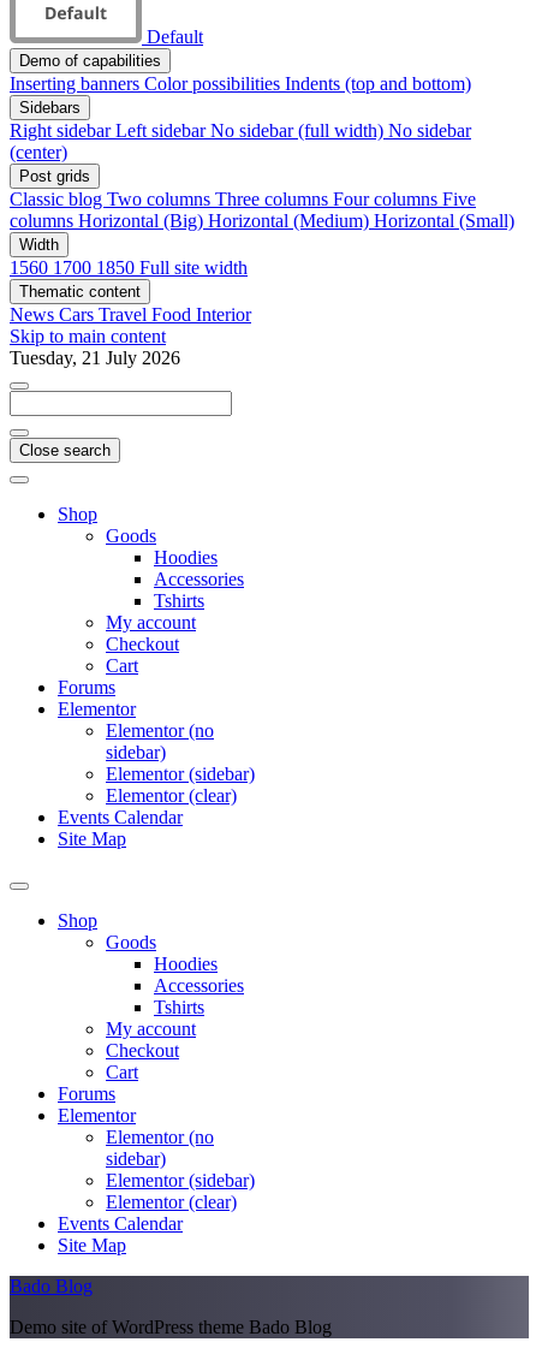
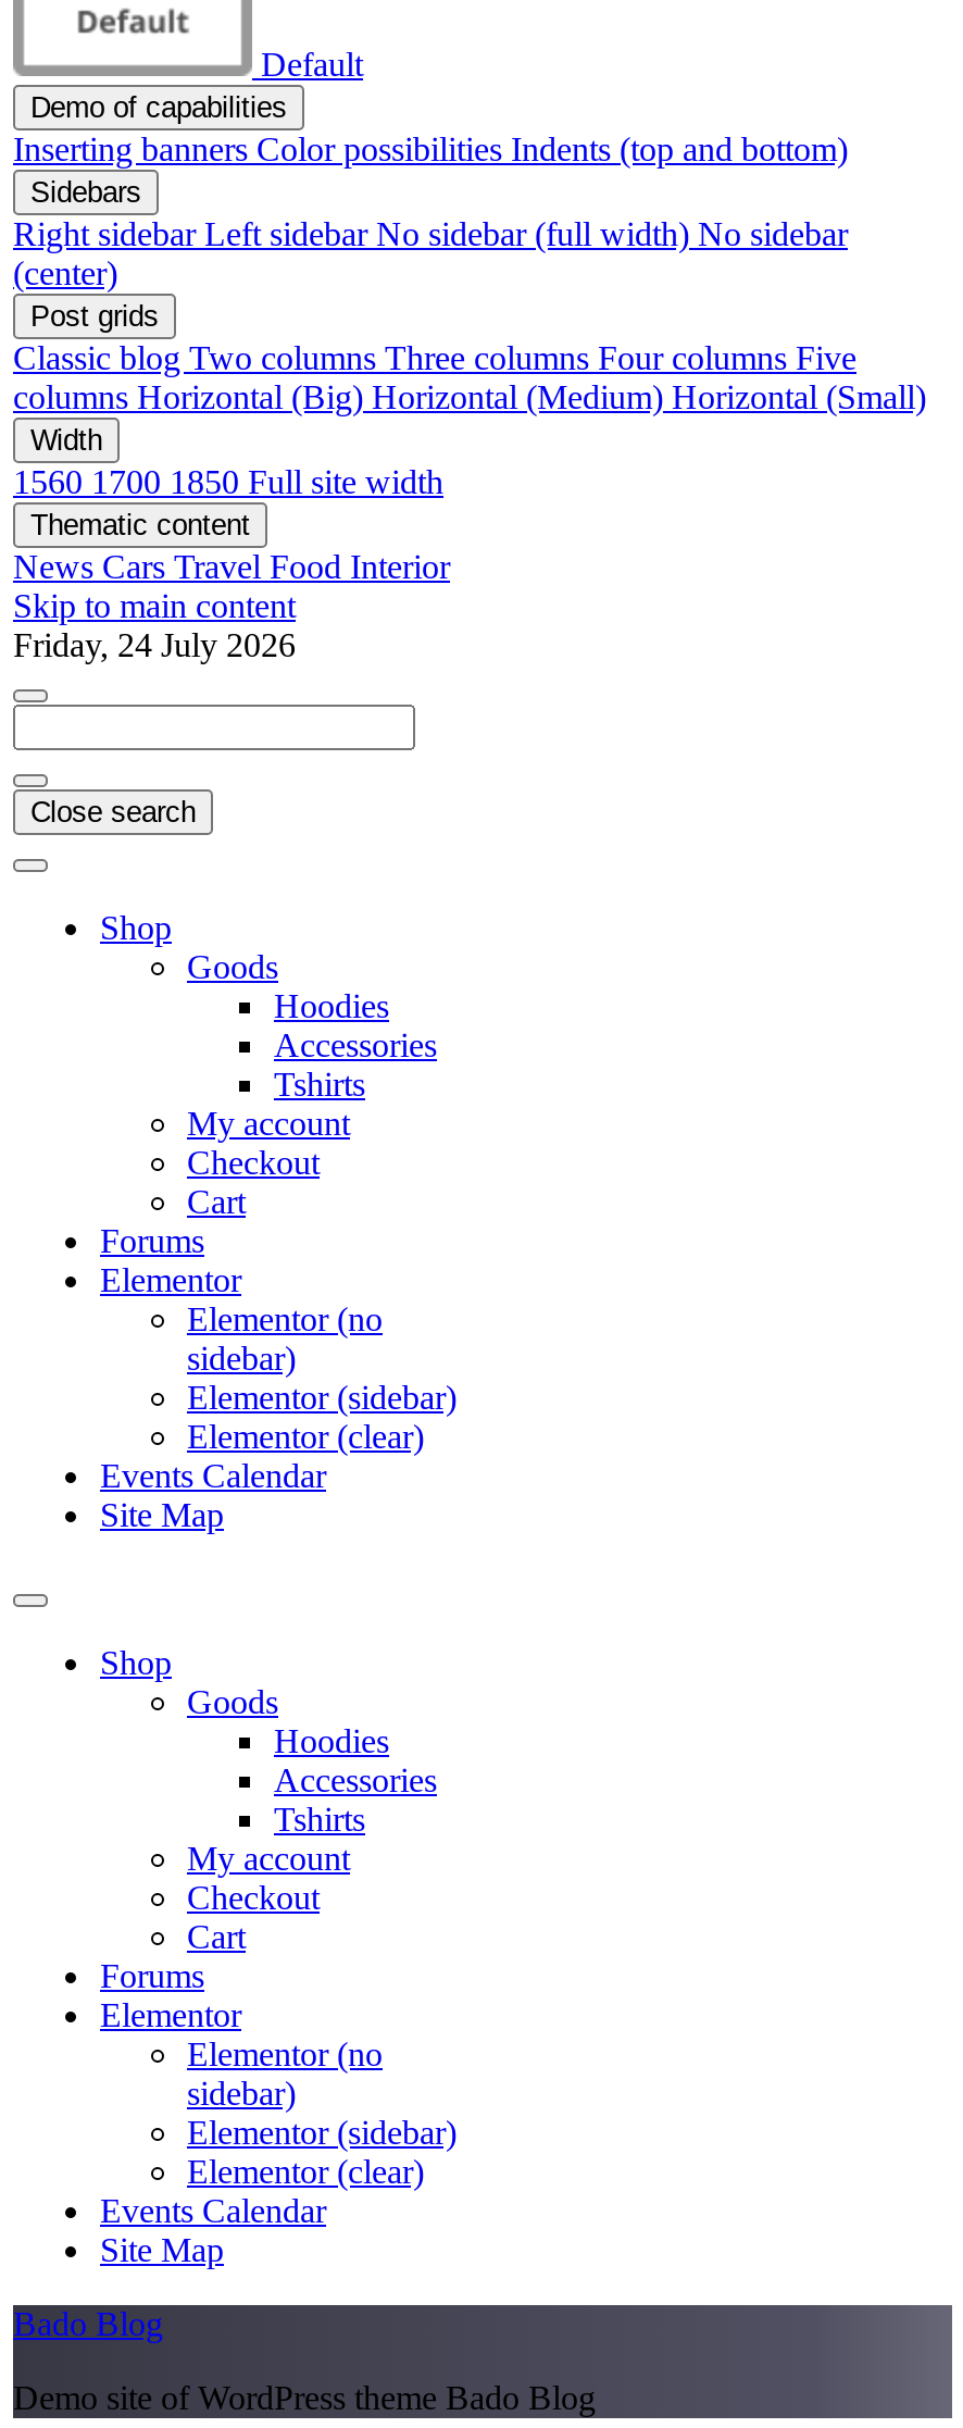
- Tuesday, 21 July 2026
+ Friday, 24 July 2026
